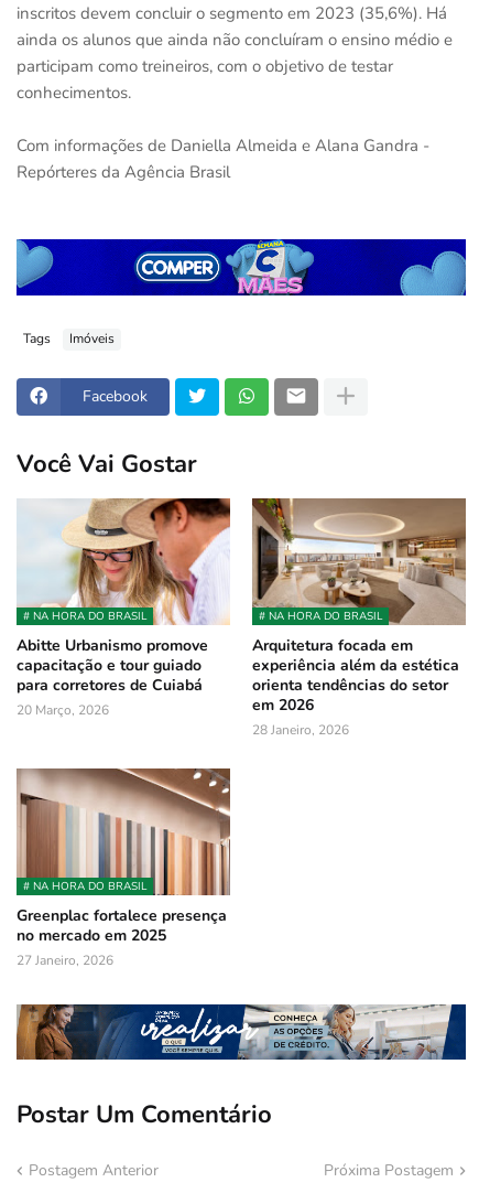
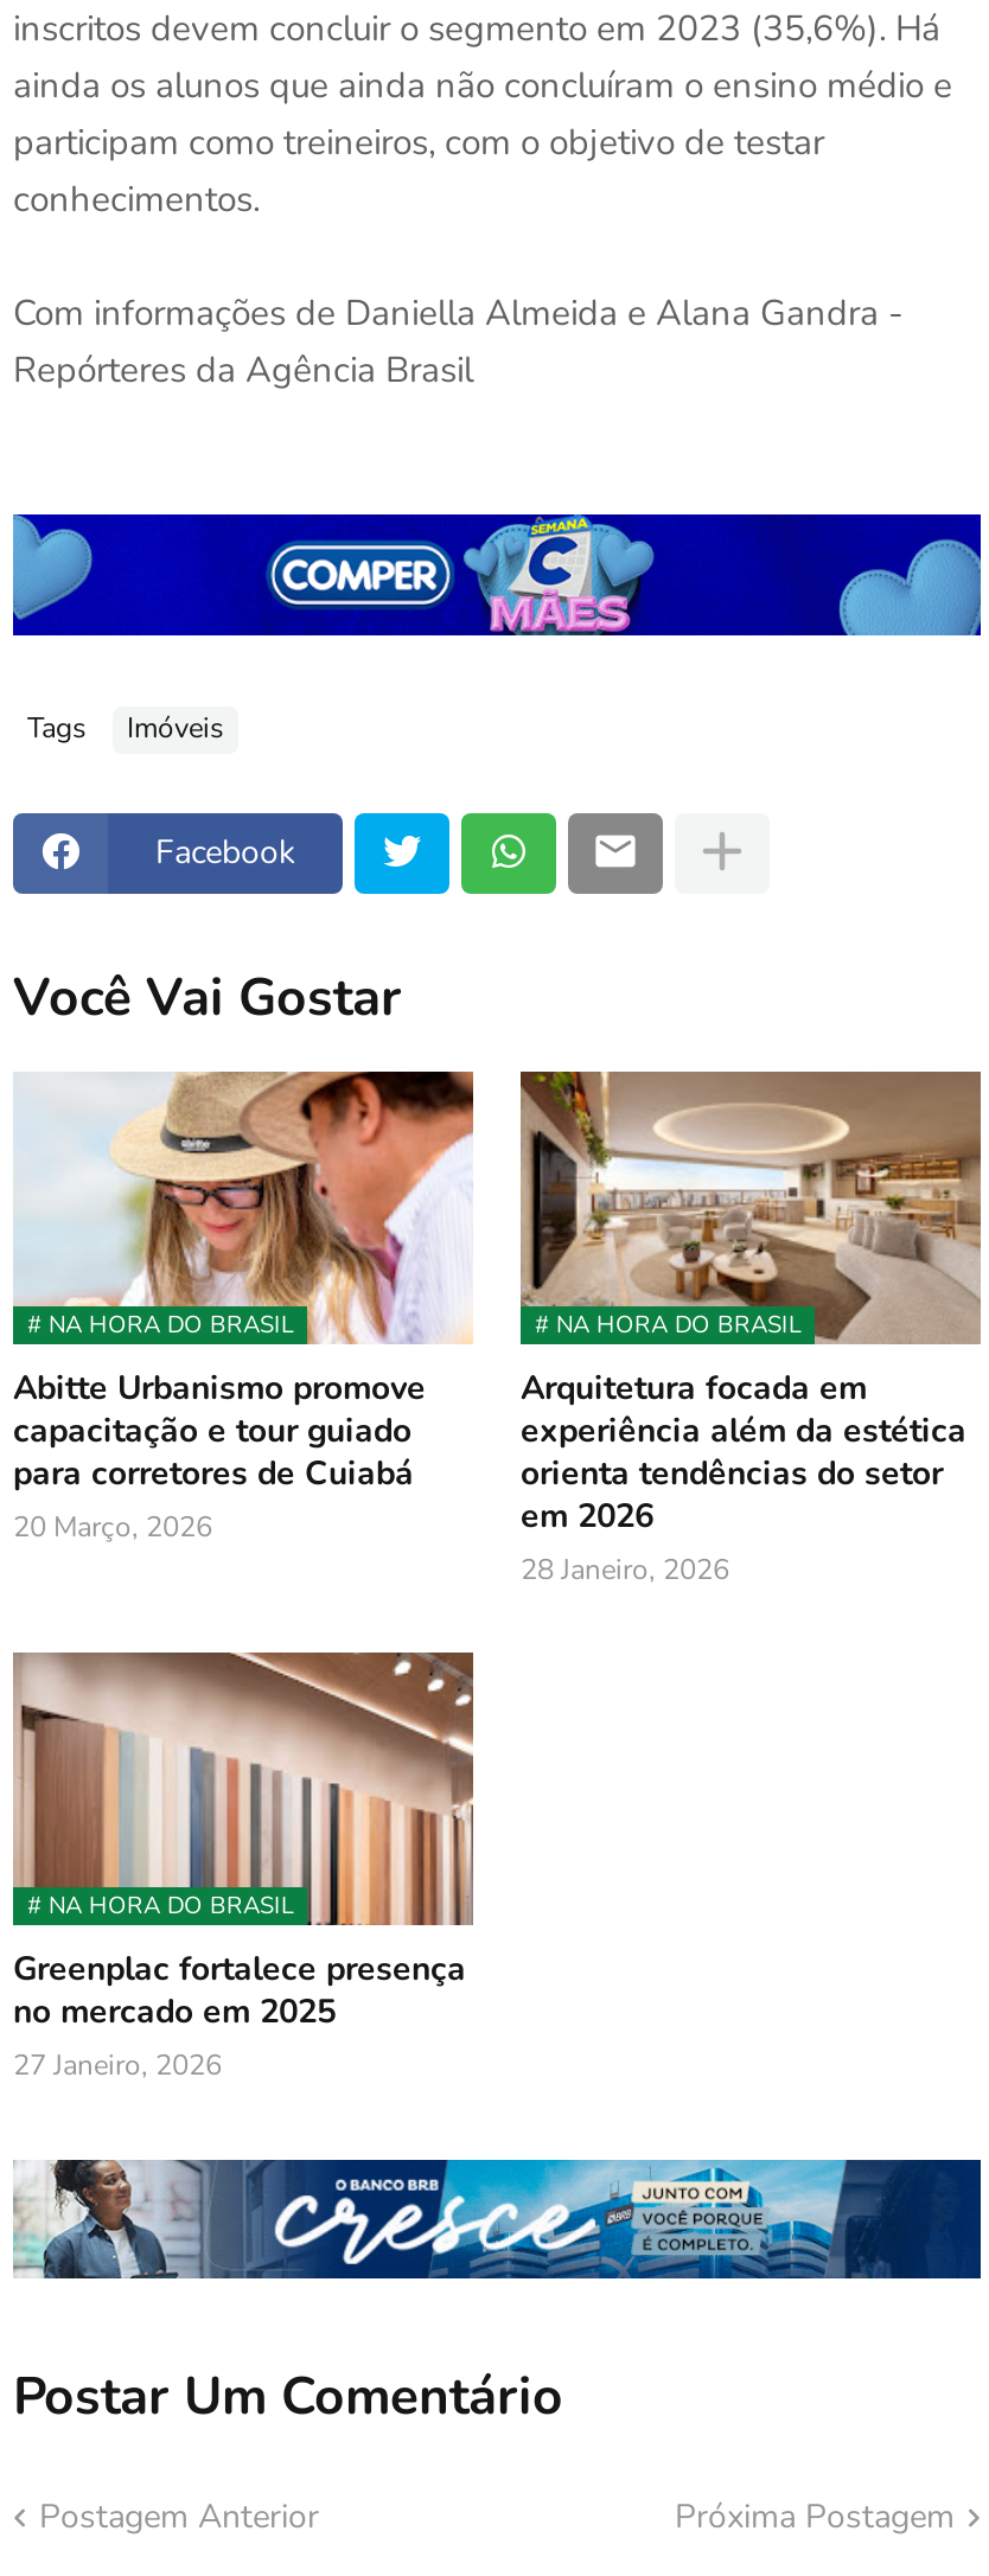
- [image]
+ [image]
